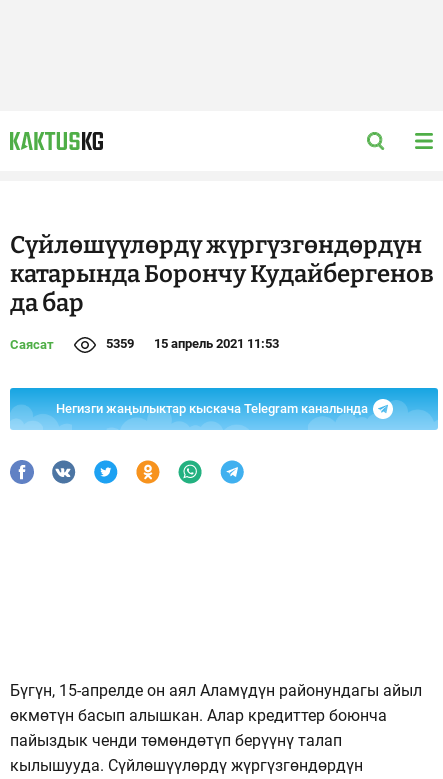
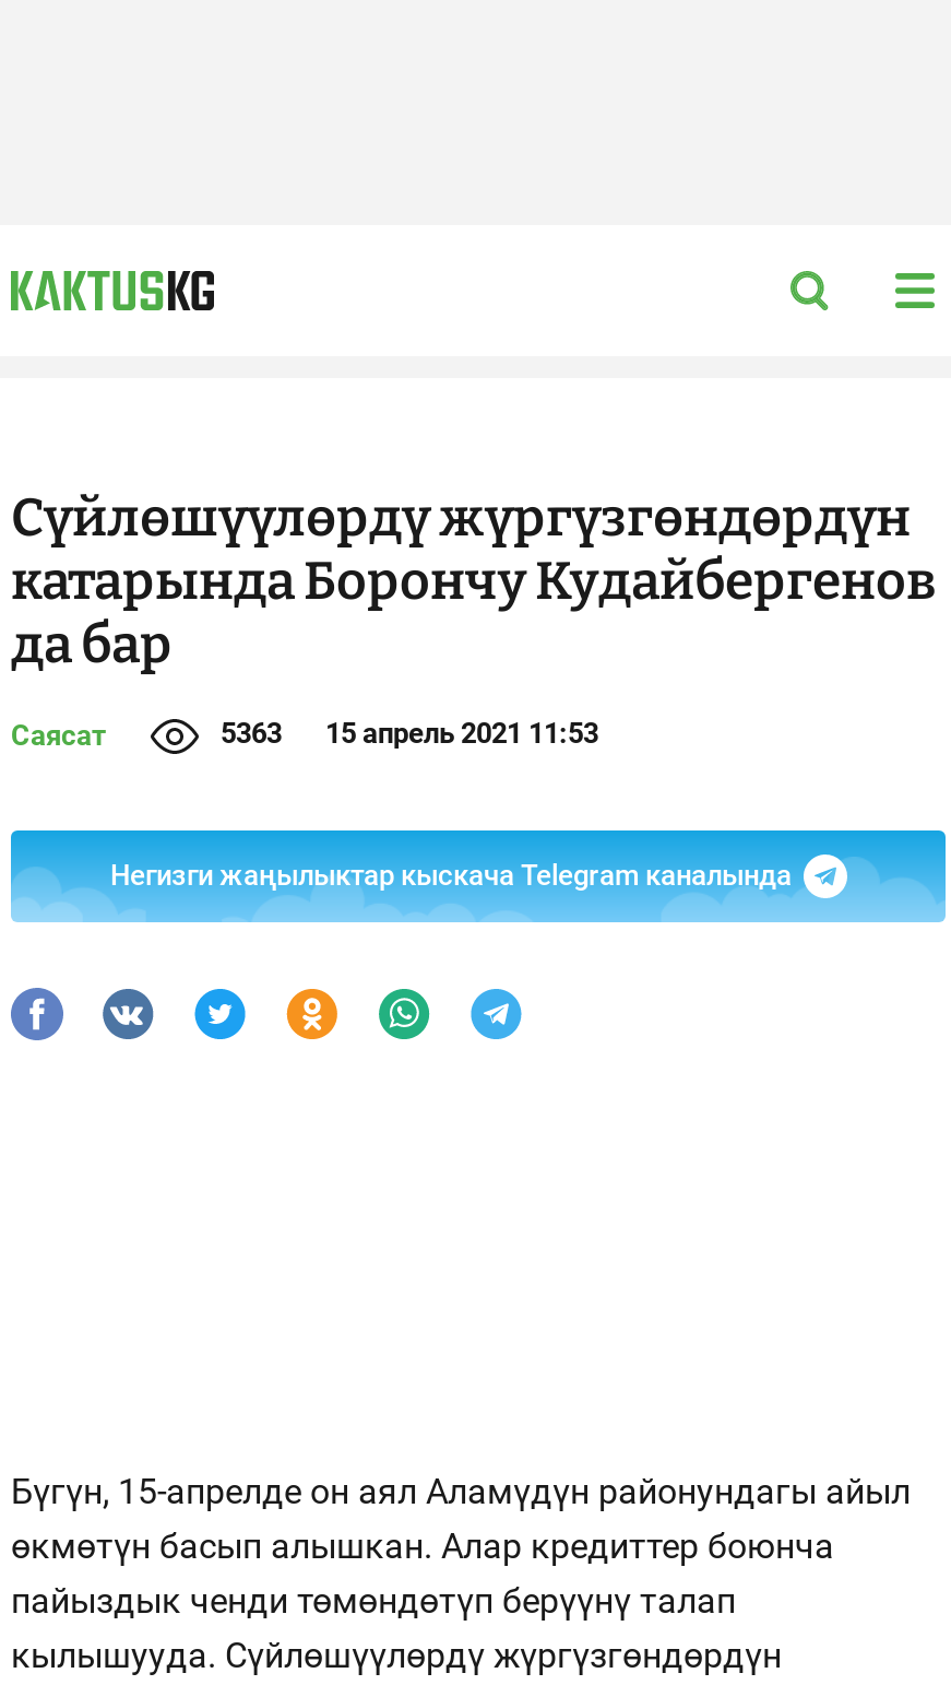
- 5359 15 апрель 2021 11:53
+ 5363 15 апрель 2021 11:53
